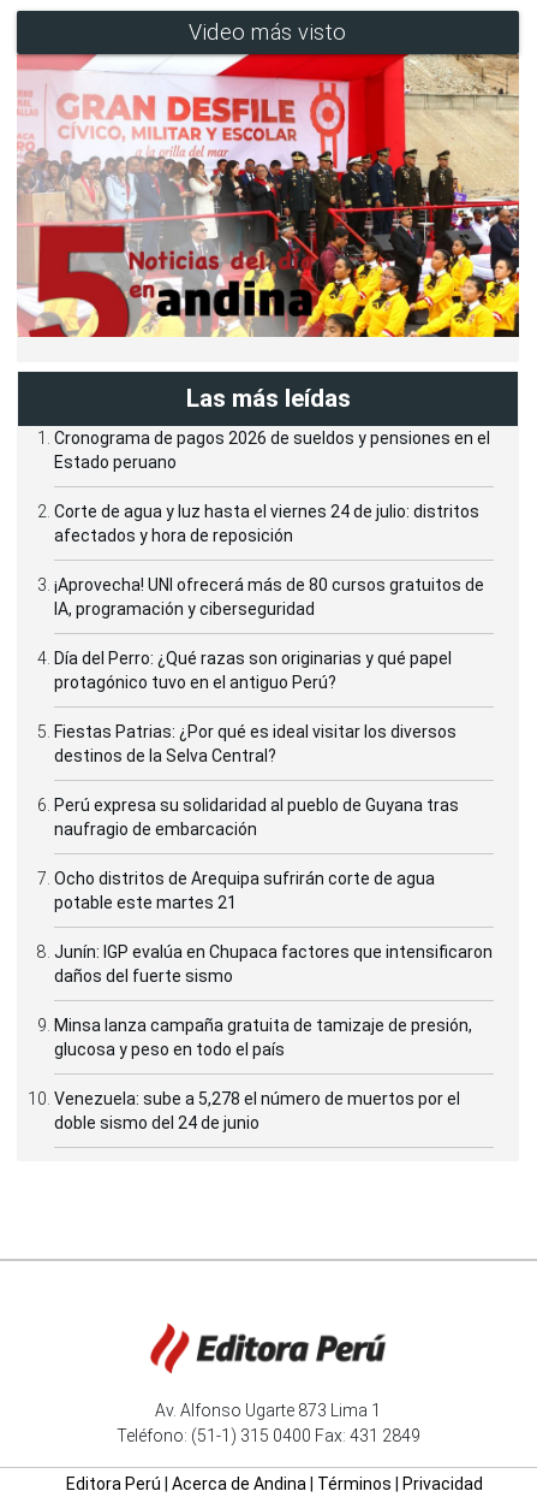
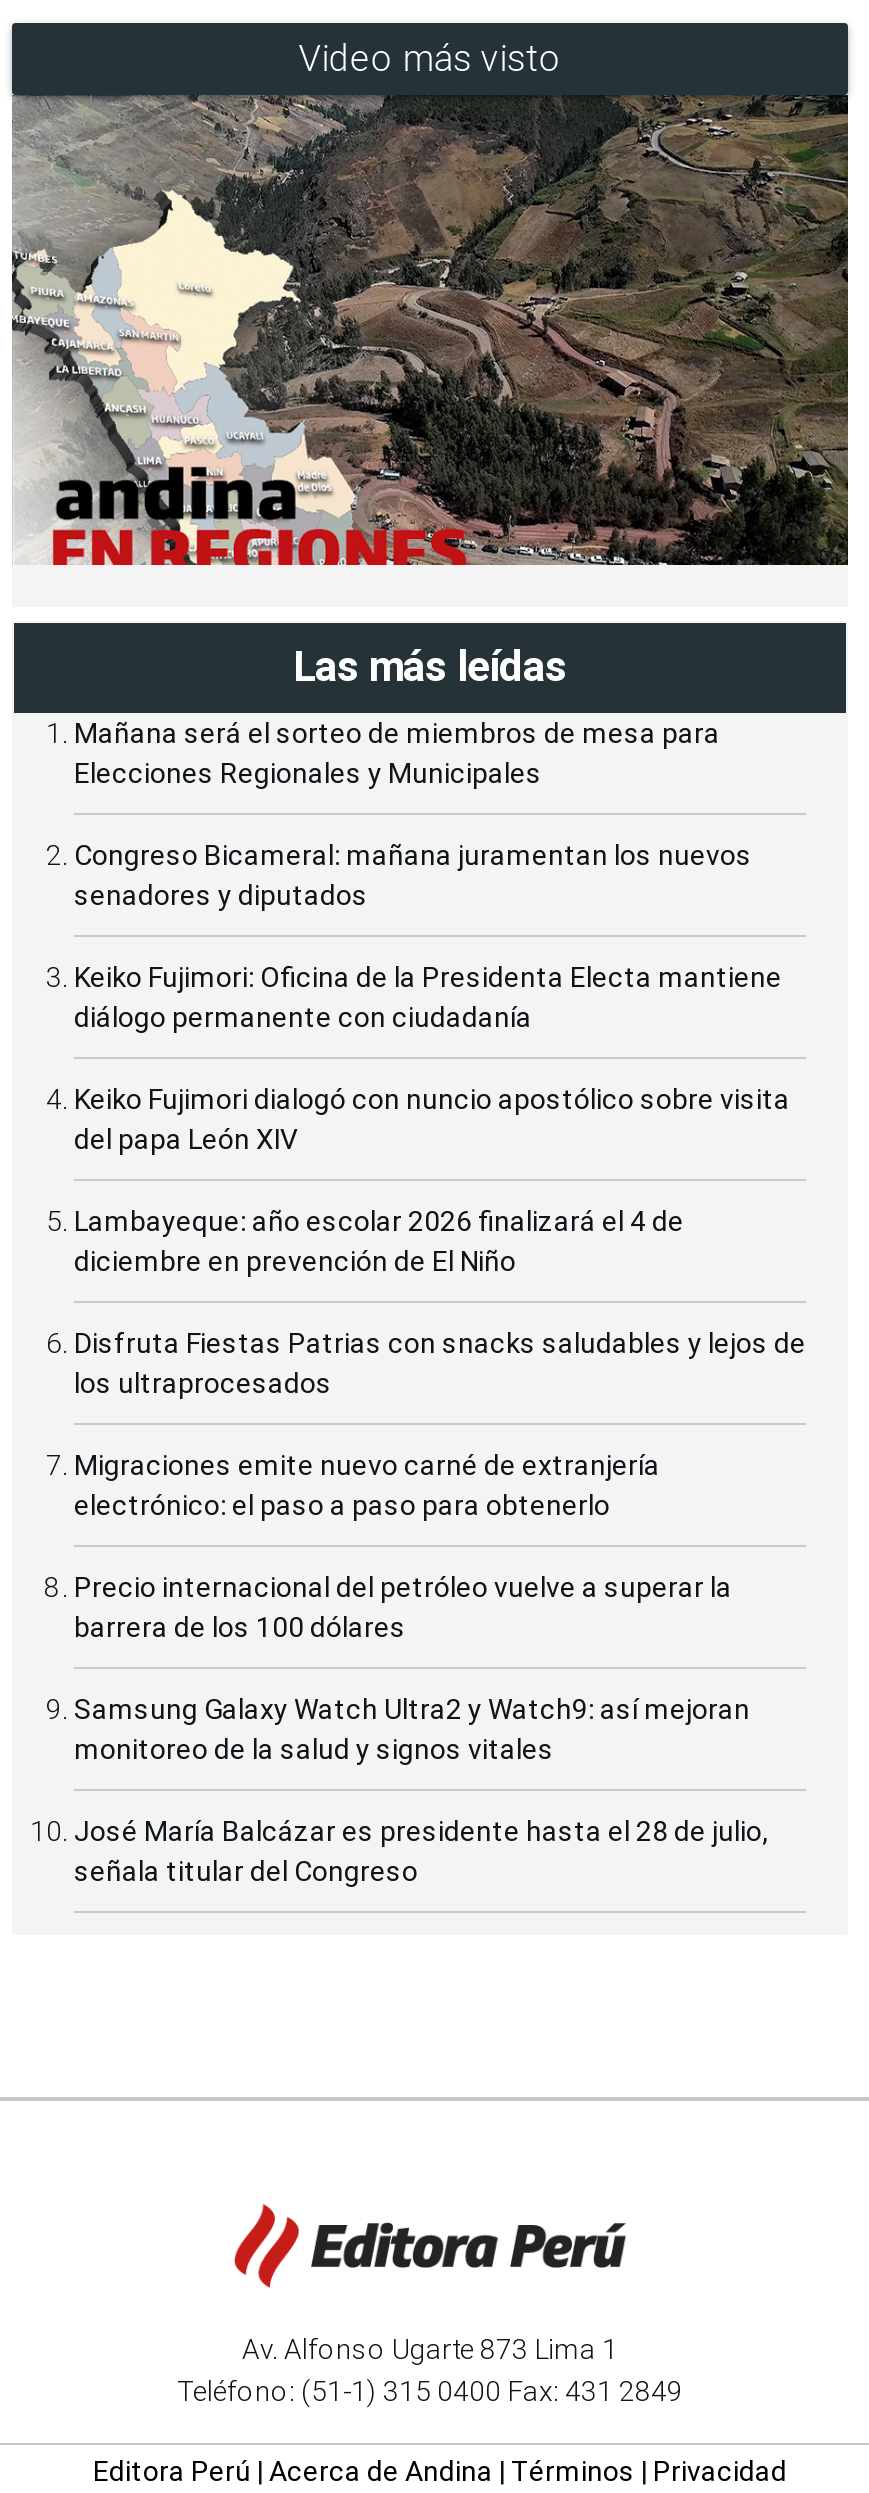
- [image]
+ [image]

- Cronograma de pagos 2026 de sueldos y pensiones en el
- Estado peruano
+ Mañana será el sorteo de miembros de mesa para
+ Elecciones Regionales y Municipales

- Corte de agua y luz hasta el viernes 24 de julio: distritos
- afectados y hora de reposición
+ Congreso Bicameral: mañana juramentan los nuevos
+ senadores y diputados

- ¡Aprovecha! UNI ofrecerá más de 80 cursos gratuitos de
- IA, programación y ciberseguridad
+ Keiko Fujimori: Oficina de la Presidenta Electa mantiene
+ diálogo permanente con ciudadanía

- Día del Perro: ¿Qué razas son originarias y qué papel
- protagónico tuvo en el antiguo Perú?
+ Keiko Fujimori dialogó con nuncio apostólico sobre visita
+ del papa León XIV

- Fiestas Patrias: ¿Por qué es ideal visitar los diversos
- destinos de la Selva Central?
+ Lambayeque: año escolar 2026 finalizará el 4 de
+ diciembre en prevención de El Niño

- Perú expresa su solidaridad al pueblo de Guyana tras
- naufragio de embarcación
+ Disfruta Fiestas Patrias con snacks saludables y lejos de
+ los ultraprocesados

- Ocho distritos de Arequipa sufrirán corte de agua
- potable este martes 21
+ Migraciones emite nuevo carné de extranjería
+ electrónico: el paso a paso para obtenerlo

- Junín: IGP evalúa en Chupaca factores que intensificaron
- daños del fuerte sismo
+ Precio internacional del petróleo vuelve a superar la
+ barrera de los 100 dólares

- Minsa lanza campaña gratuita de tamizaje de presión,
- glucosa y peso en todo el país
+ Samsung Galaxy Watch Ultra2 y Watch9: así mejoran
+ monitoreo de la salud y signos vitales

- Venezuela: sube a 5,278 el número de muertos por el
- doble sismo del 24 de junio
+ José María Balcázar es presidente hasta el 28 de julio,
+ señala titular del Congreso
